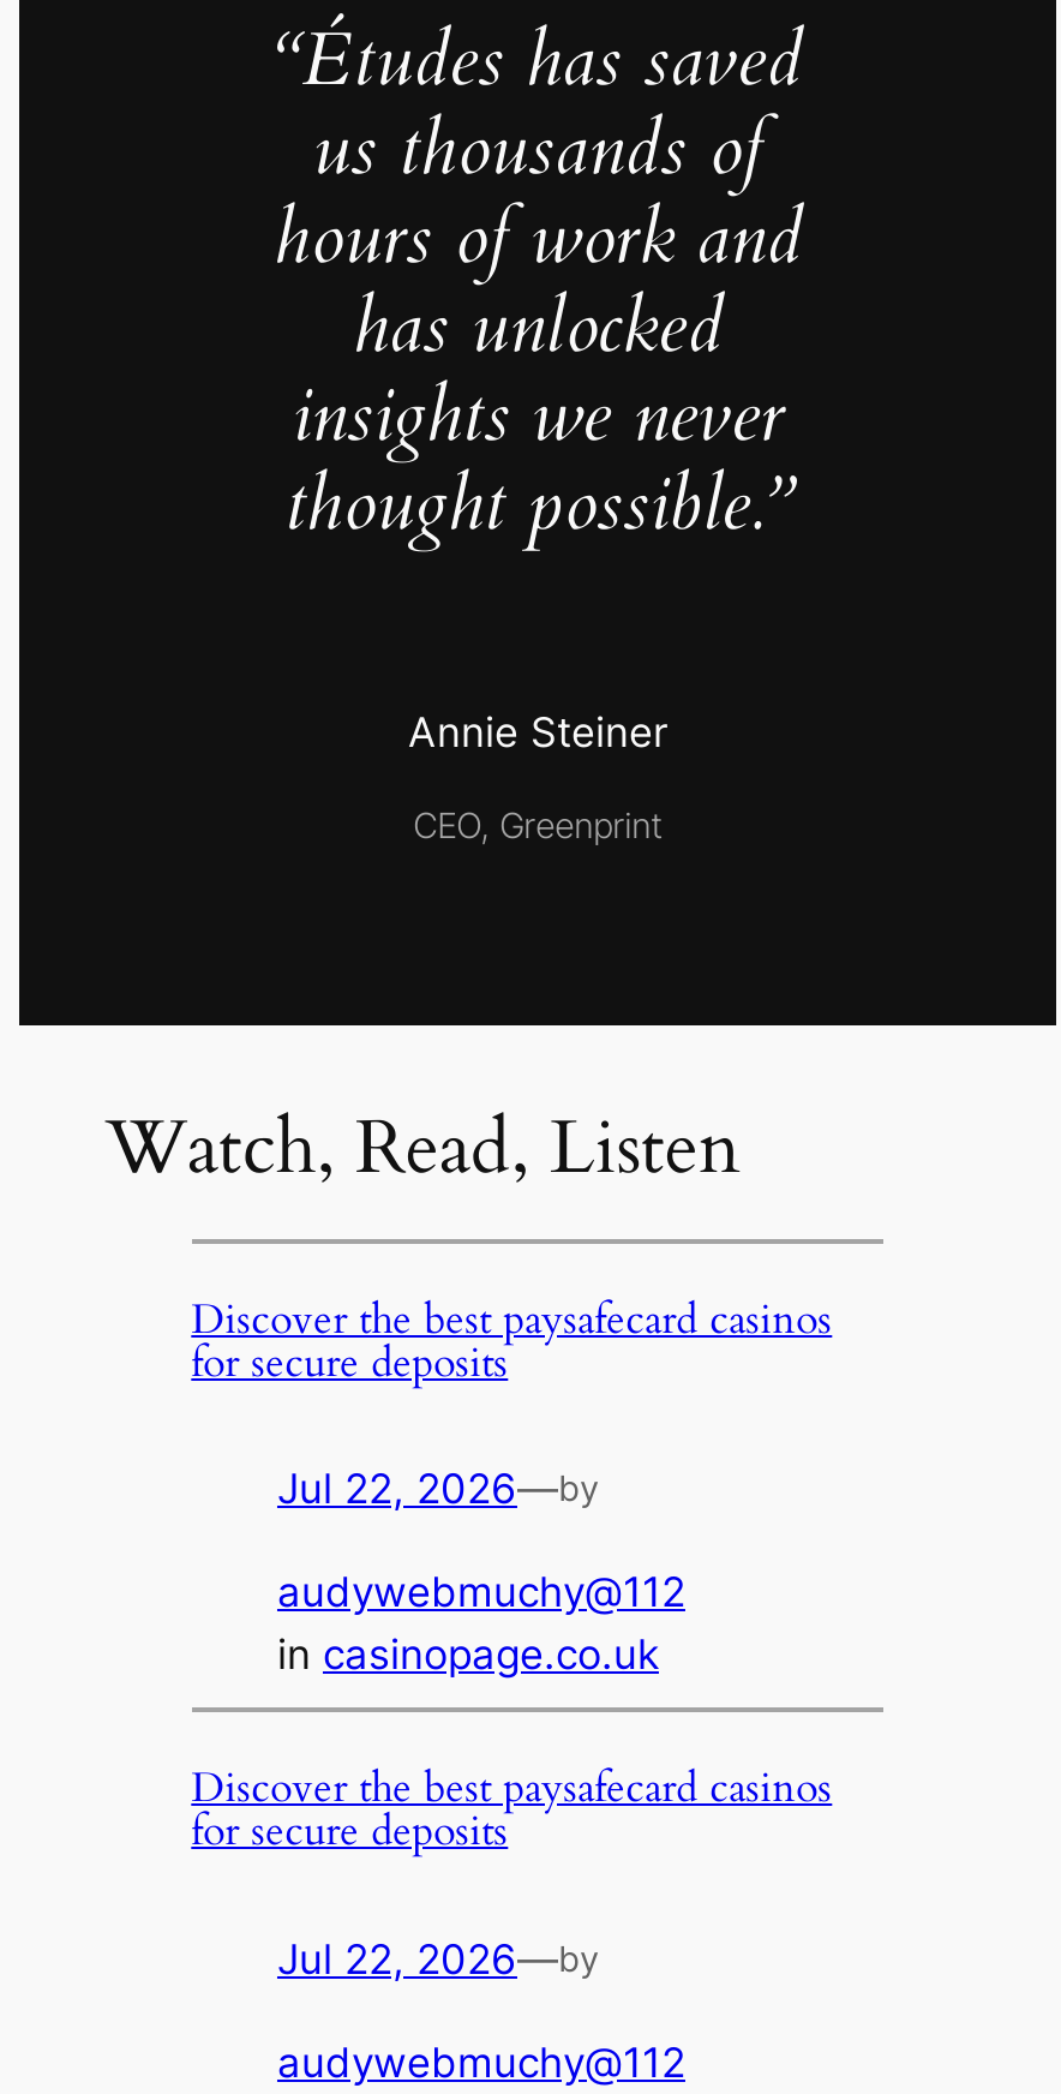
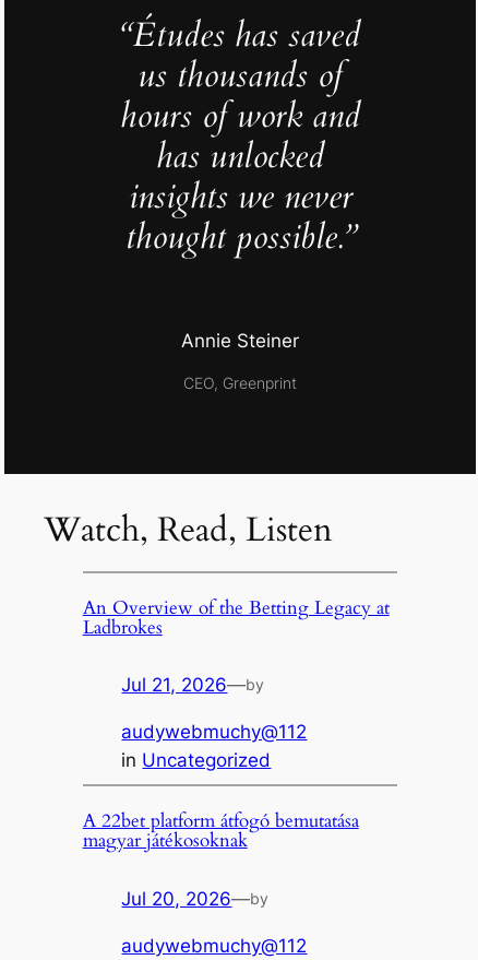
- Discover the best paysafecard casinos
- for secure deposits
+ An Overview of the Betting Legacy at
+ Ladbrokes

- Jul 22, 2026—by
+ Jul 21, 2026—by

- in casinopage.co.uk
+ in Uncategorized

- Discover the best paysafecard casinos
- for secure deposits
+ A 22bet platform átfogó bemutatása
+ magyar játékosoknak

- Jul 22, 2026—by
+ Jul 20, 2026—by
